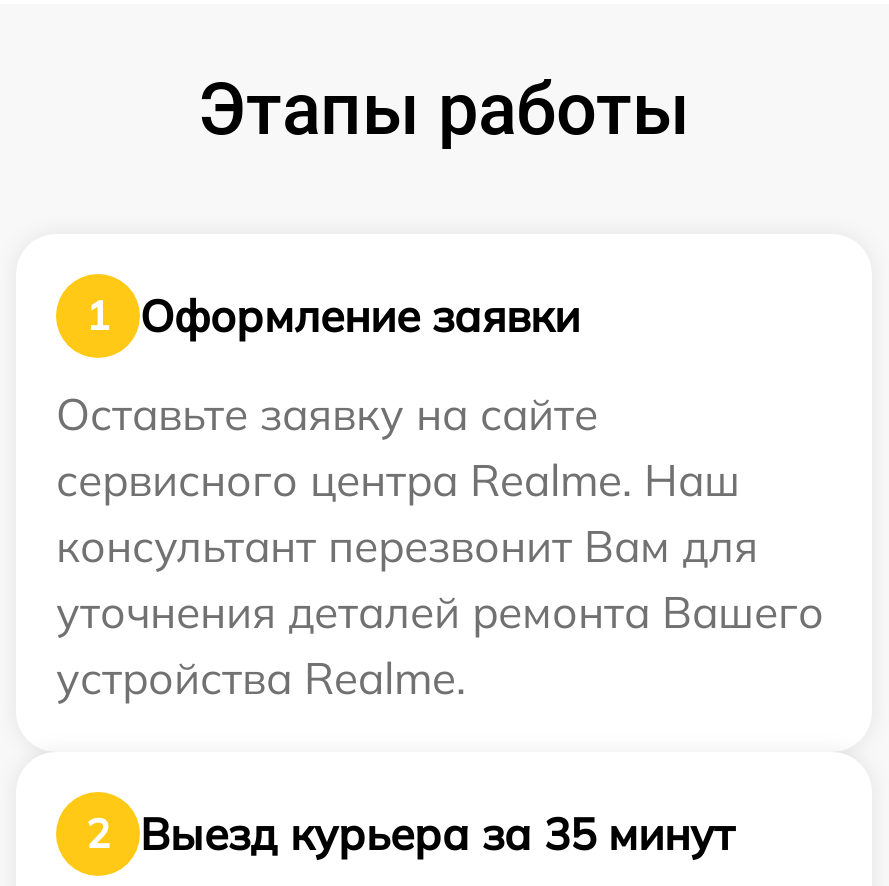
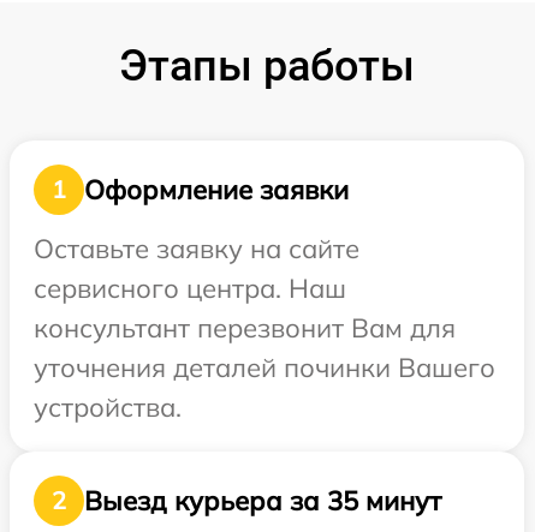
- сервисного центра Realme. Наш
+ сервисного центра. Наш

- уточнения деталей ремонта Вашего
- устройства Realme.
+ уточнения деталей починки Вашего
+ устройства.
